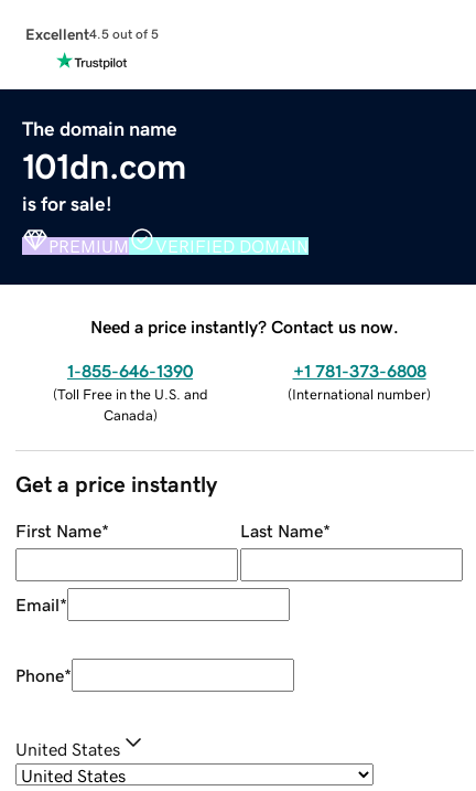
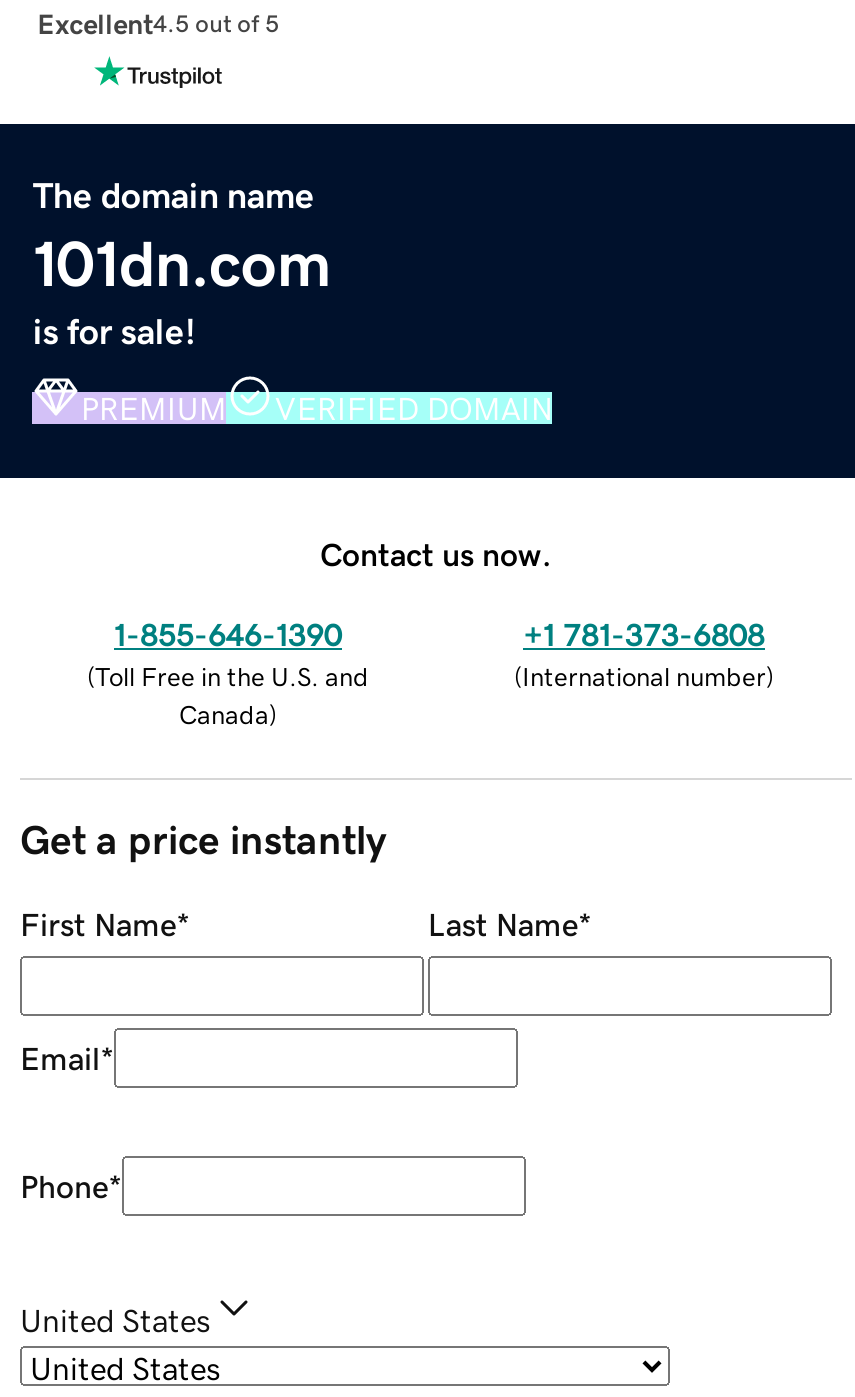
- Need a price instantly? Contact us now.
+ Contact us now.
